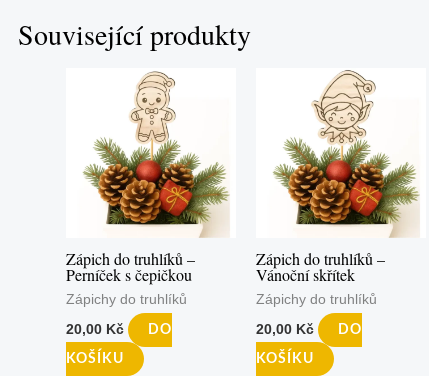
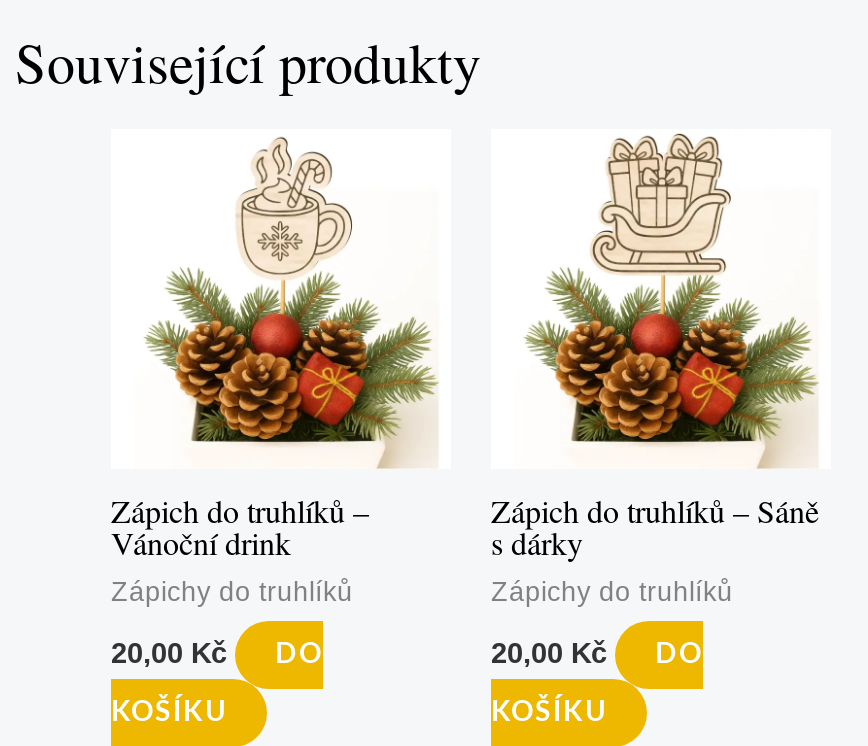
- [image]
+ [image]

- [image]
+ [image]

- Zápich do truhlíků –
- Vánoční skřítek
+ Zápich do truhlíků – Sáně
+ s dárky

- Perníček s čepičkou
+ Vánoční drink
